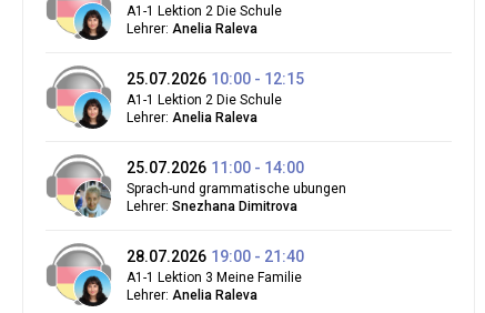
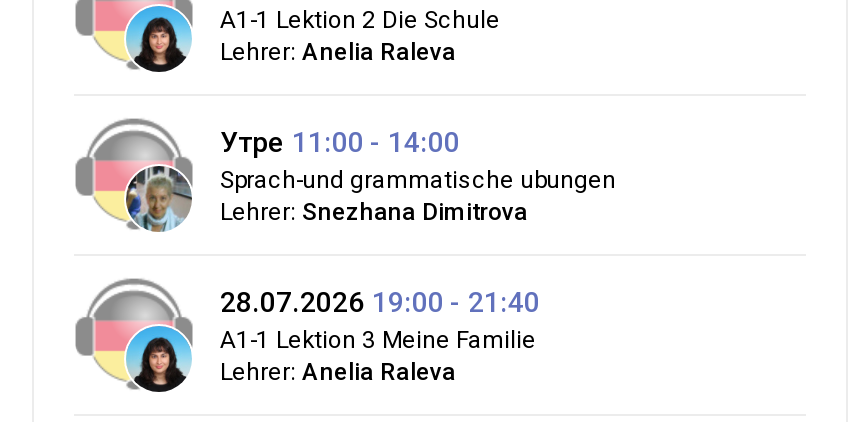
- 25.07.2026 10:00 - 12:15
- A1-1 Lektion 2 Die Schule
- Lehrer: Anelia Raleva
- 25.07.2026 11:00 - 14:00
+ Утре 11:00 - 14:00
